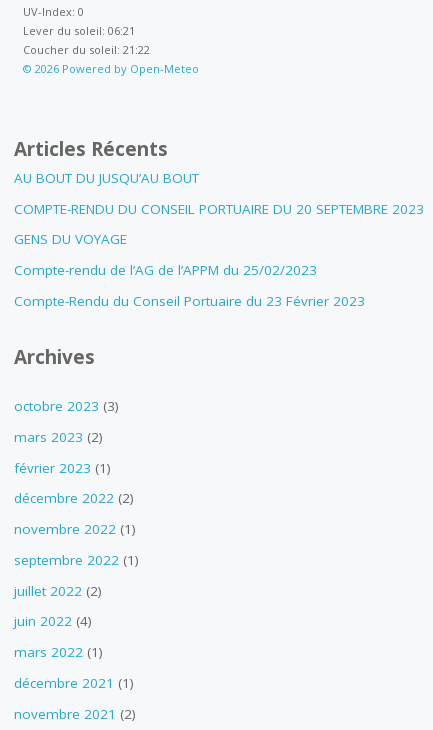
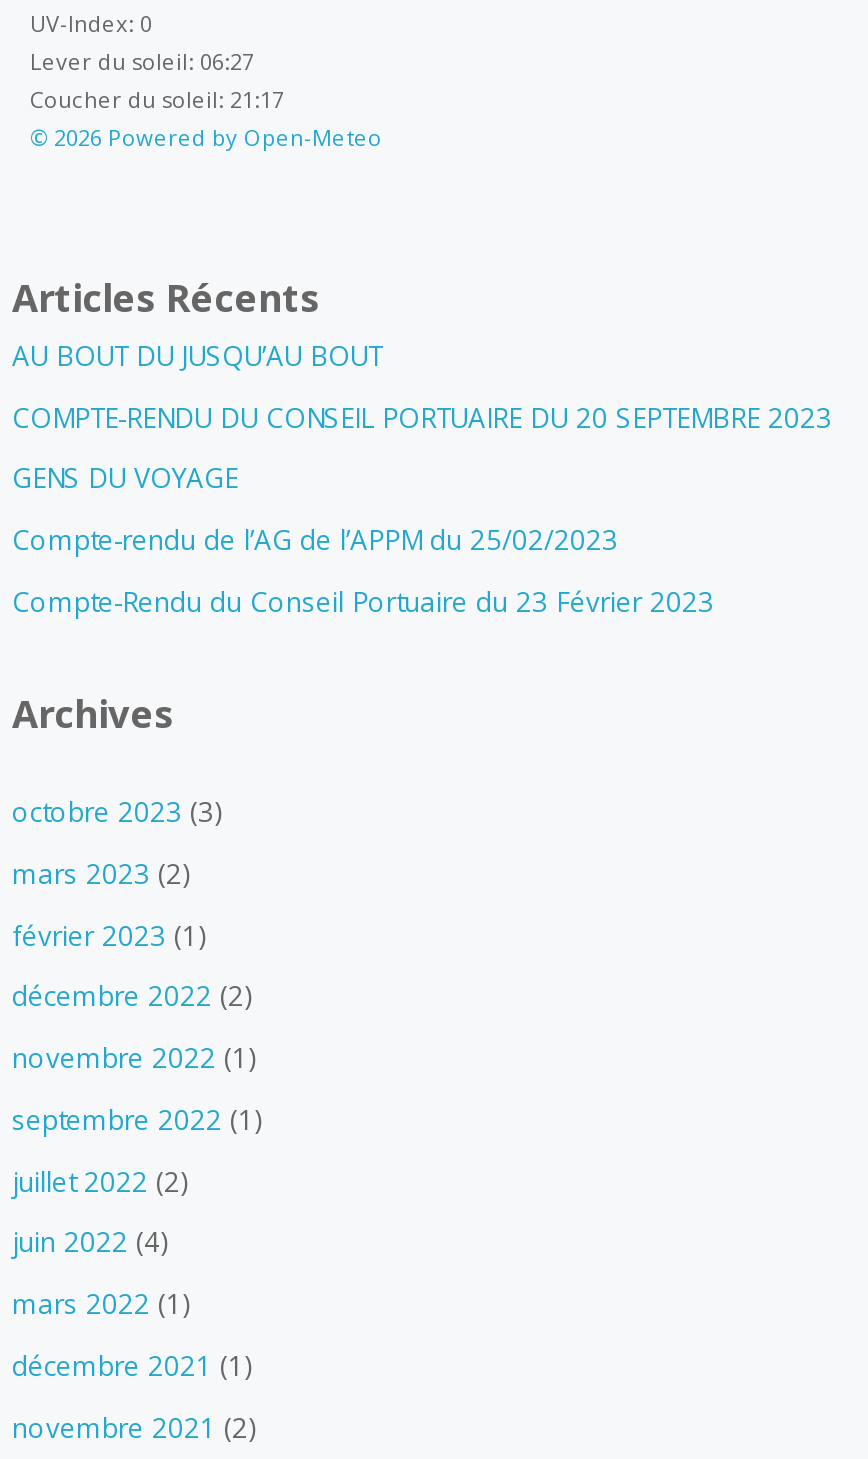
- Lever du soleil: 06:21
+ Lever du soleil: 06:27

- Coucher du soleil: 21:22
+ Coucher du soleil: 21:17
